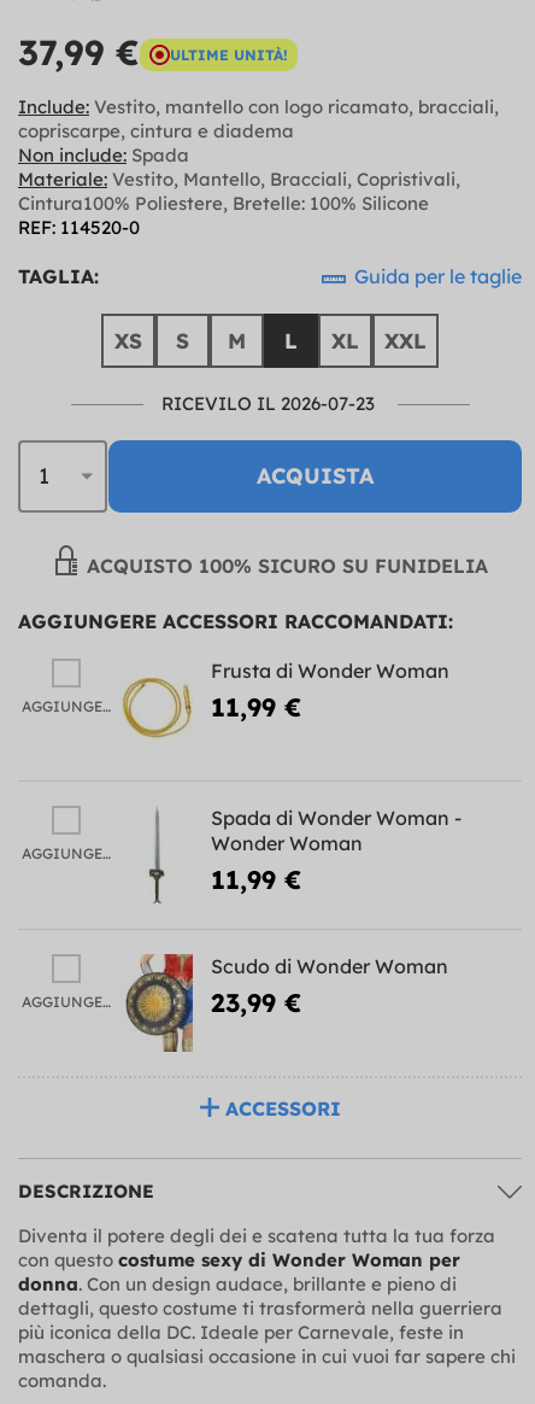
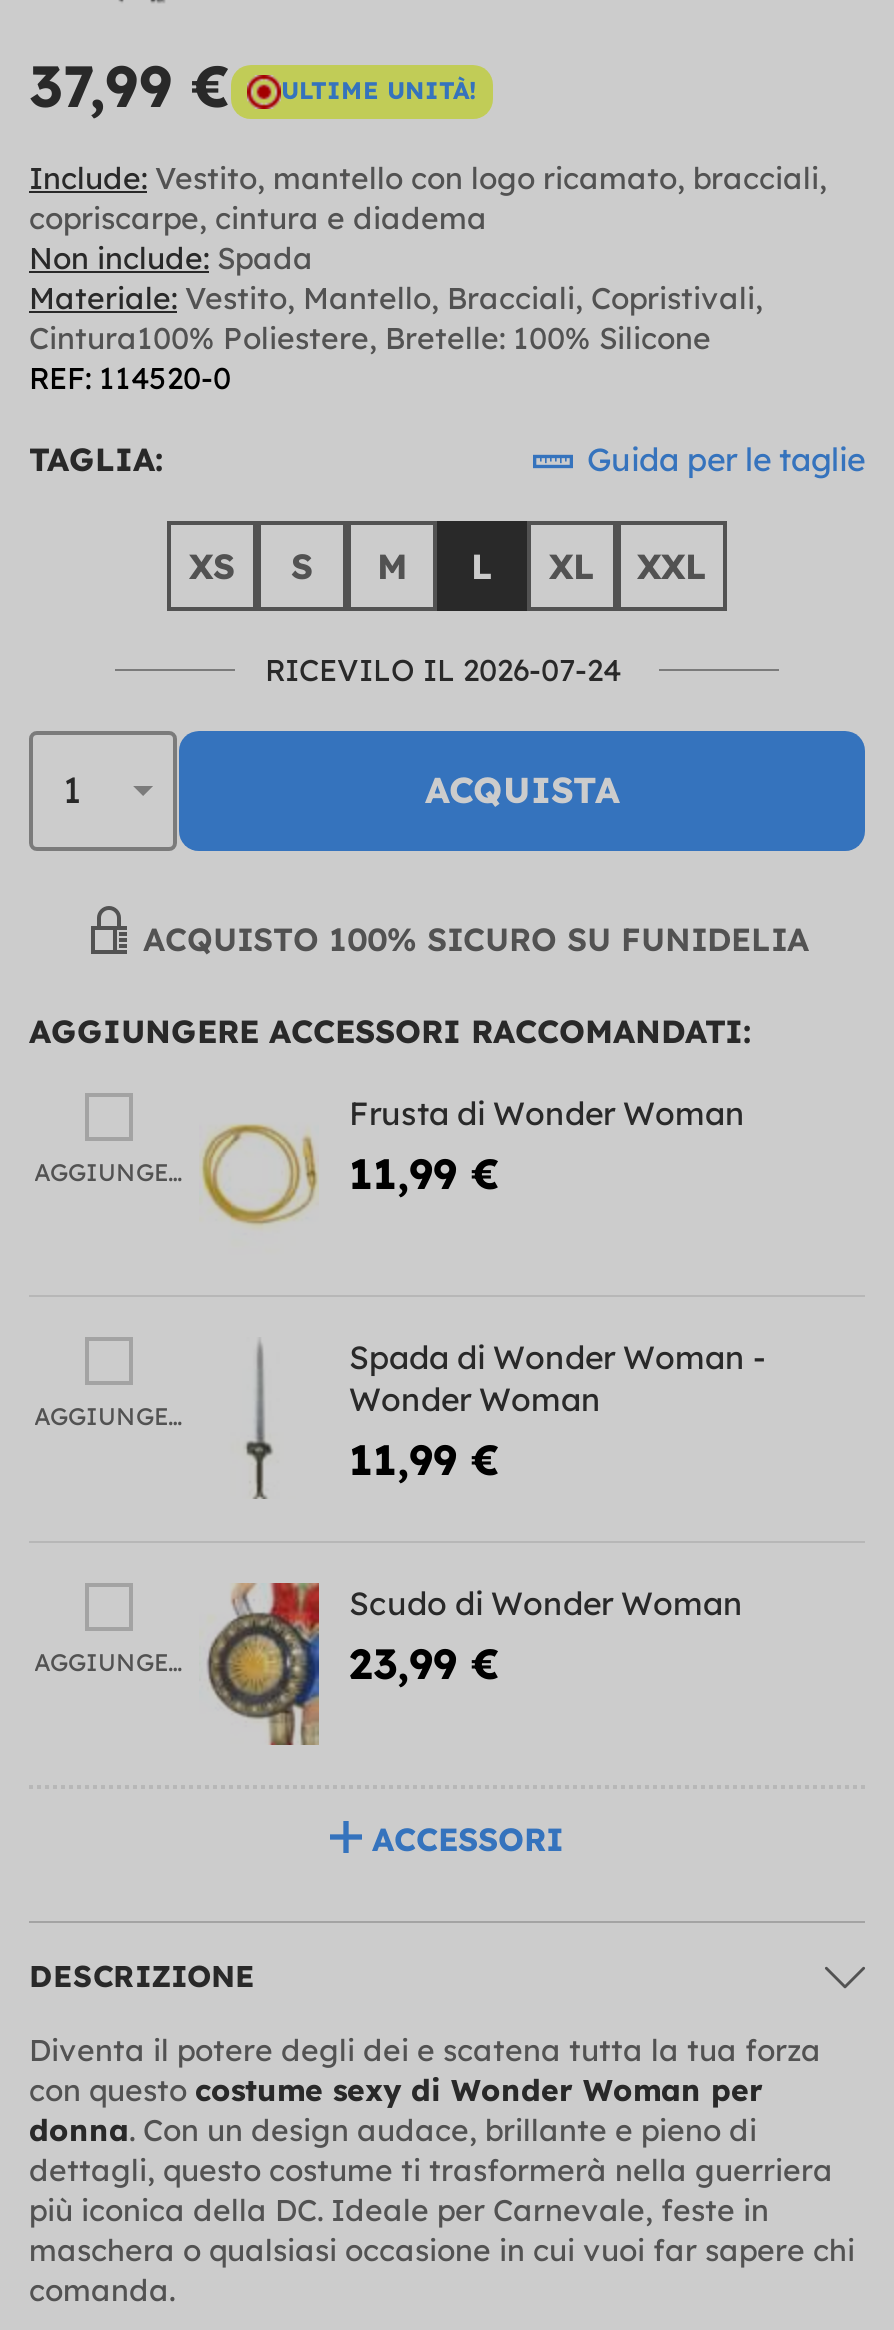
- RICEVILO IL 2026-07-23
+ RICEVILO IL 2026-07-24
